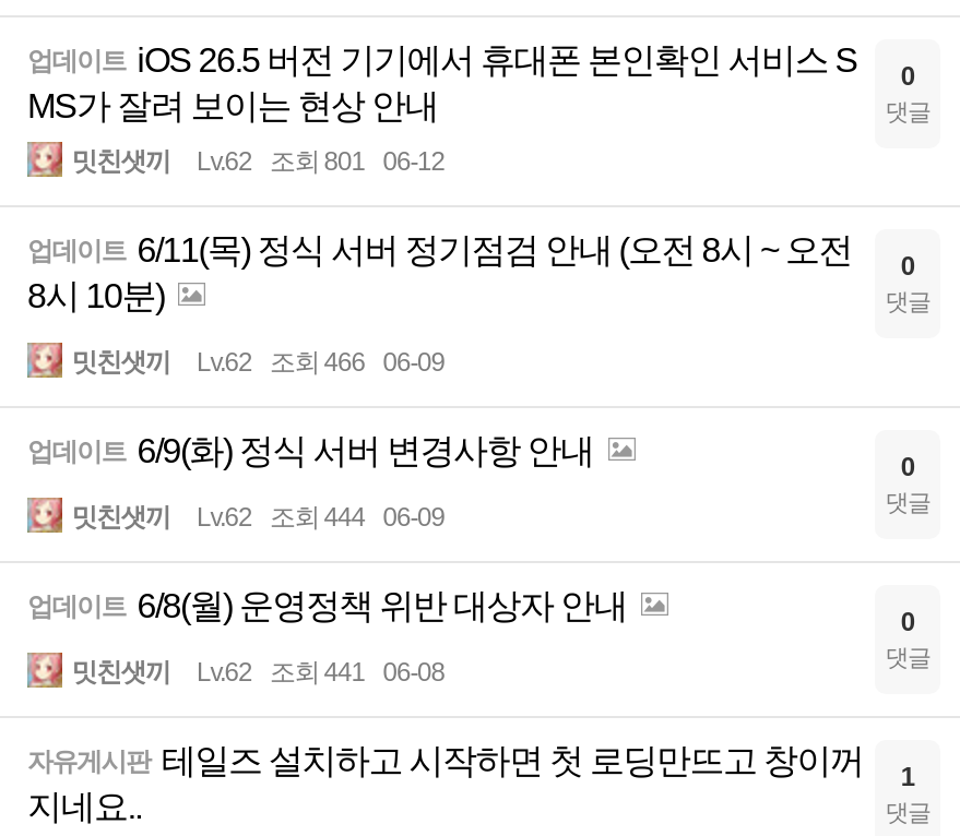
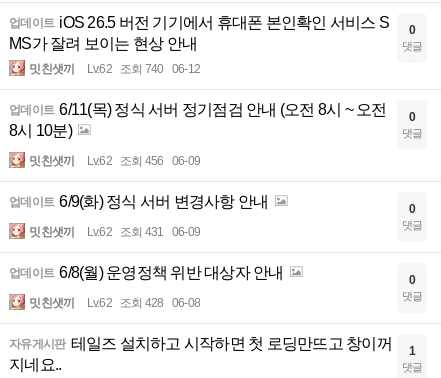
- Lv.62 조회 801 06-12
+ Lv.62 조회 740 06-12

- Lv.62 조회 466 06-09
+ Lv.62 조회 456 06-09

- Lv.62 조회 444 06-09
+ Lv.62 조회 431 06-09

- Lv.62 조회 441 06-08
+ Lv.62 조회 428 06-08
